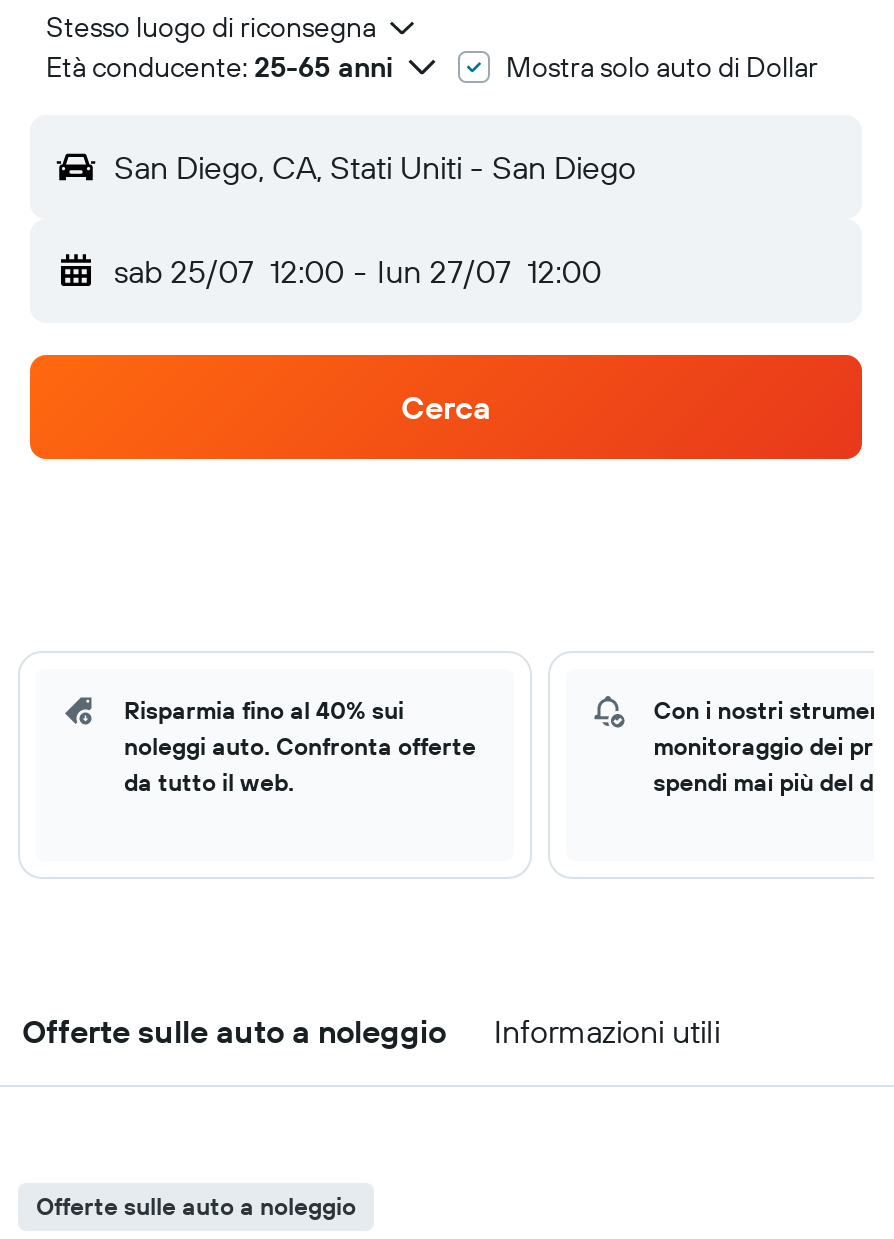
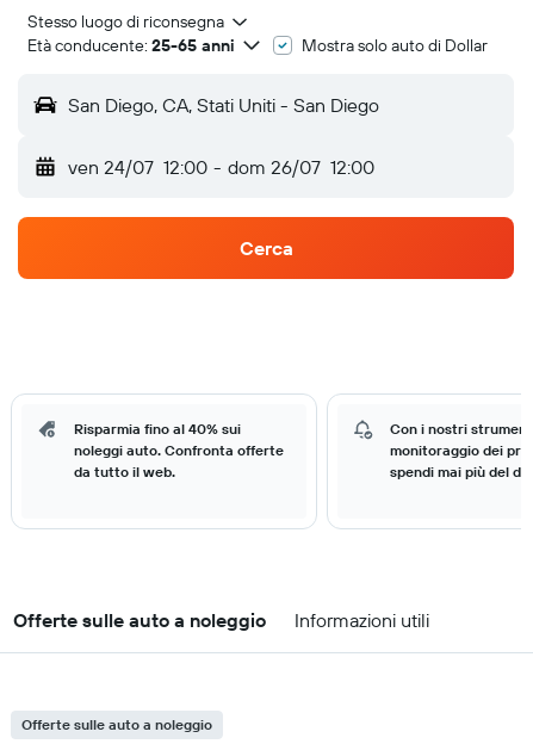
- sab 25/07 12:00 - lun 27/07 12:00
+ ven 24/07 12:00 - dom 26/07 12:00
